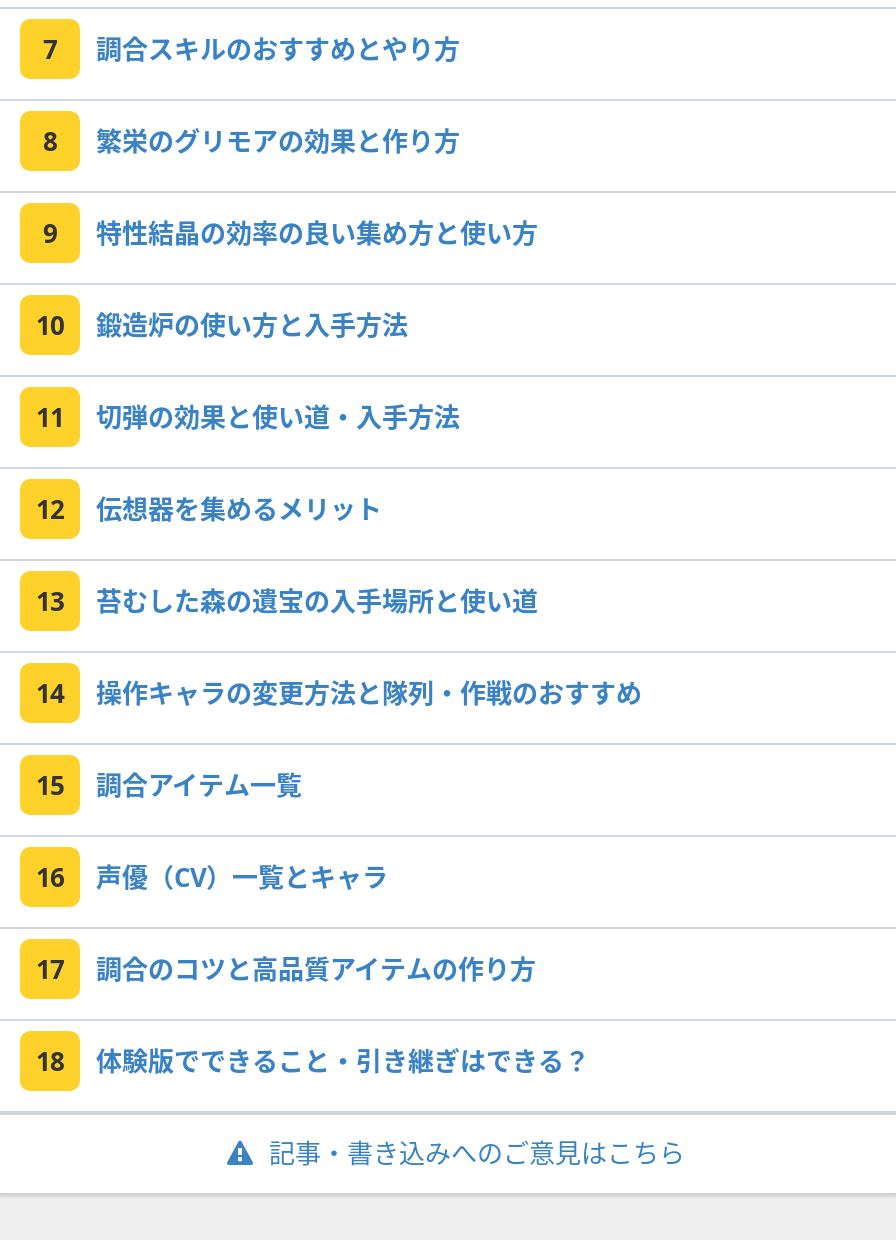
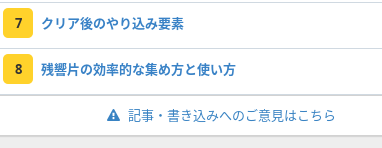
- 調合スキルのおすすめとやり方
+ クリア後のやり込み要素

- 繁栄のグリモアの効果と作り方
- 9
- 特性結晶の効率の良い集め方と使い方
- 10
- 鍛造炉の使い方と入手方法
- 11
- 切弾の効果と使い道・入手方法
- 12
- 伝想器を集めるメリット
- 13
- 苔むした森の遺宝の入手場所と使い道
- 14
- 操作キャラの変更方法と隊列・作戦のおすすめ
- 15
- 調合アイテム一覧
- 16
- 声優（CV）一覧とキャラ
- 17
- 調合のコツと高品質アイテムの作り方
- 18
- 体験版でできること・引き継ぎはできる？
+ 残響片の効率的な集め方と使い方
